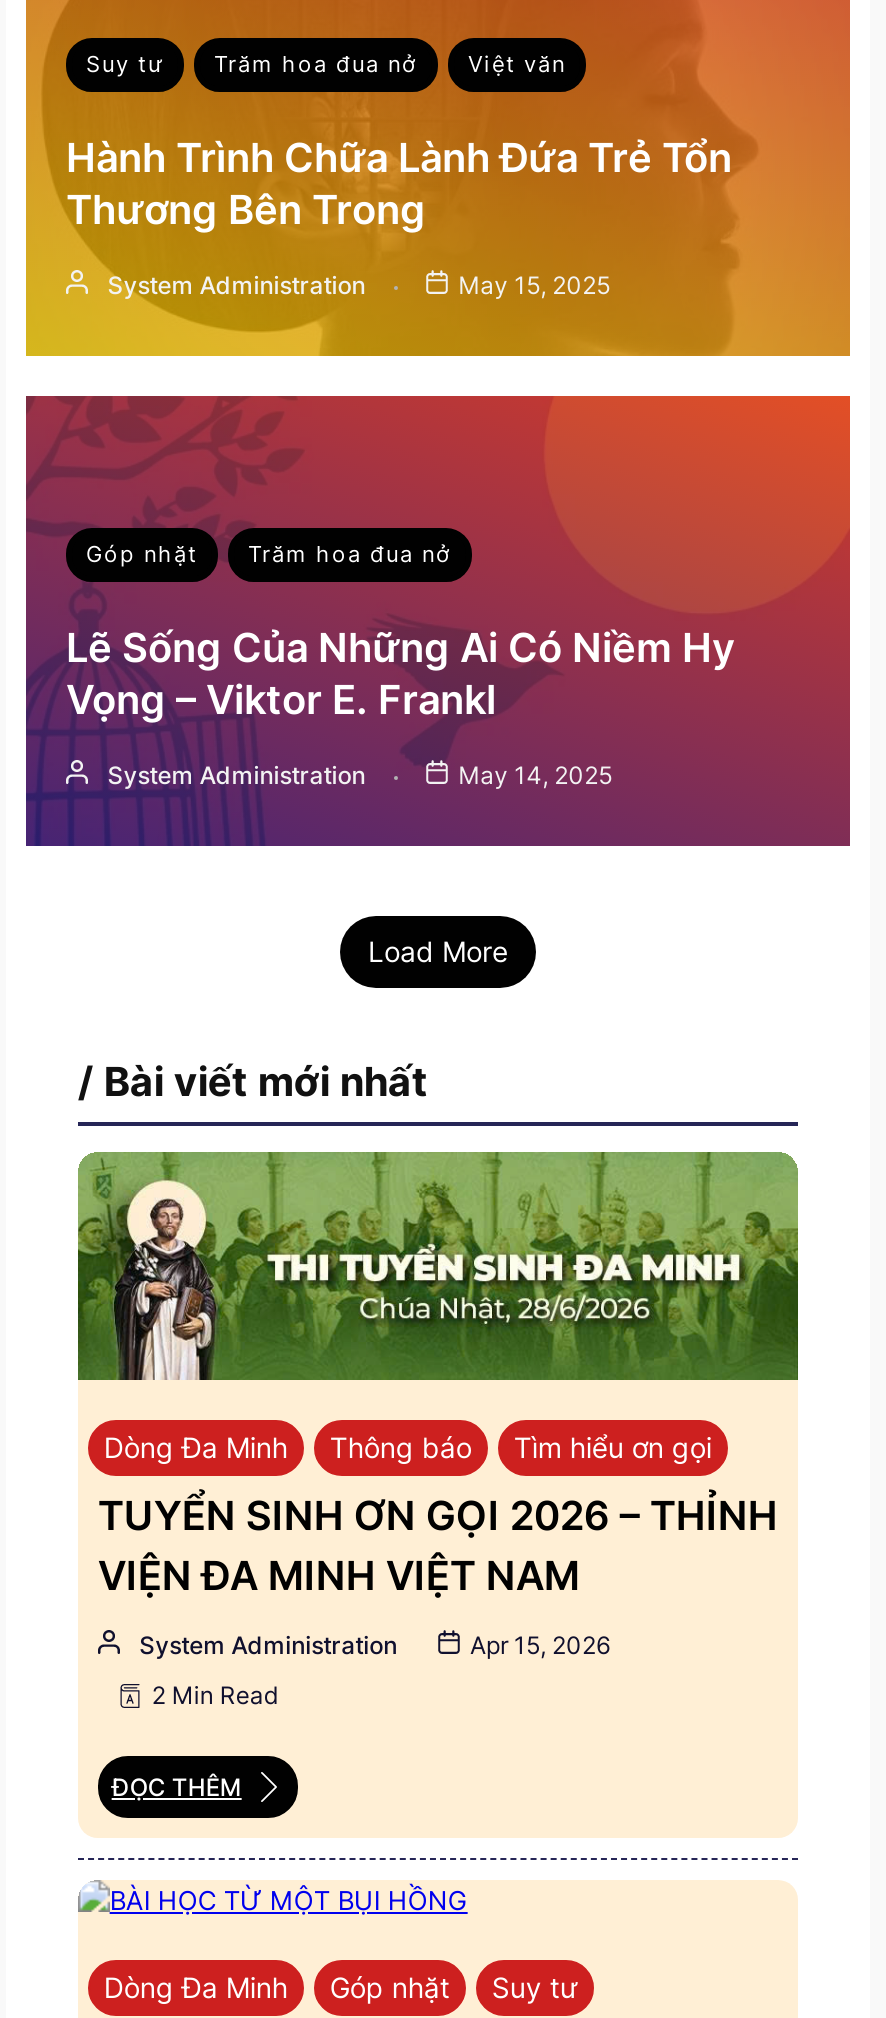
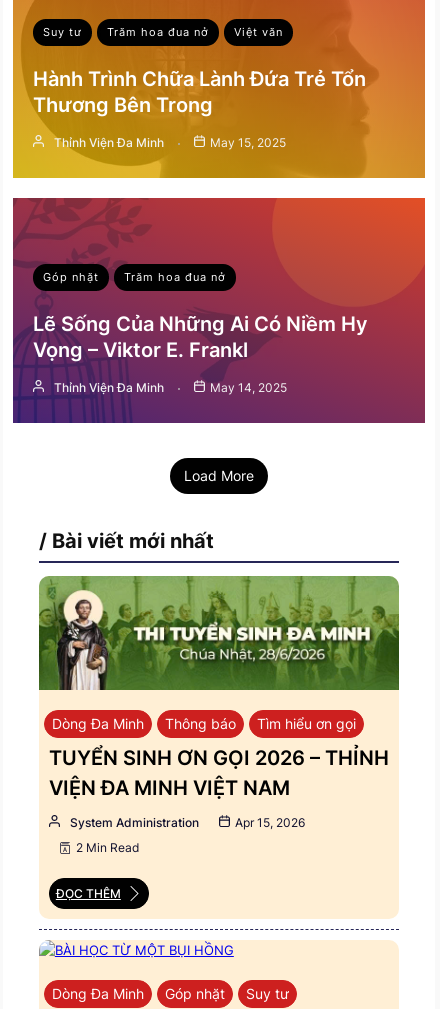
- System Administration
+ Thỉnh Viện Đa Minh

- System Administration
+ Thỉnh Viện Đa Minh
